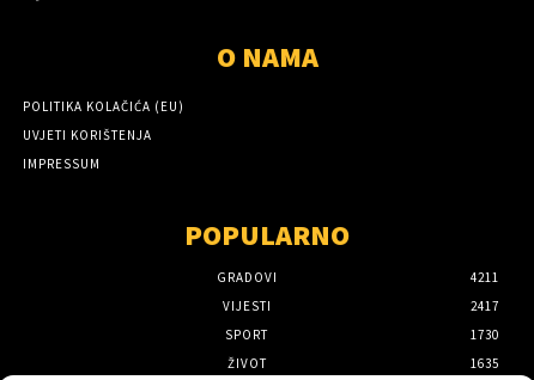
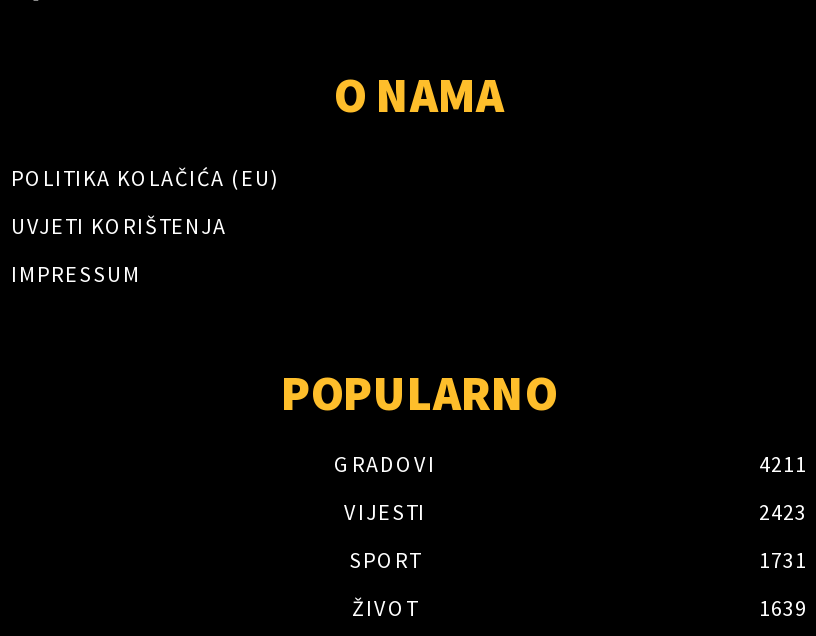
- 2417
+ 2423

- 1730
+ 1731

- 1635
+ 1639
